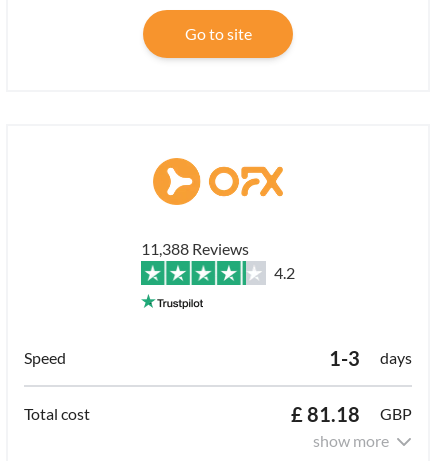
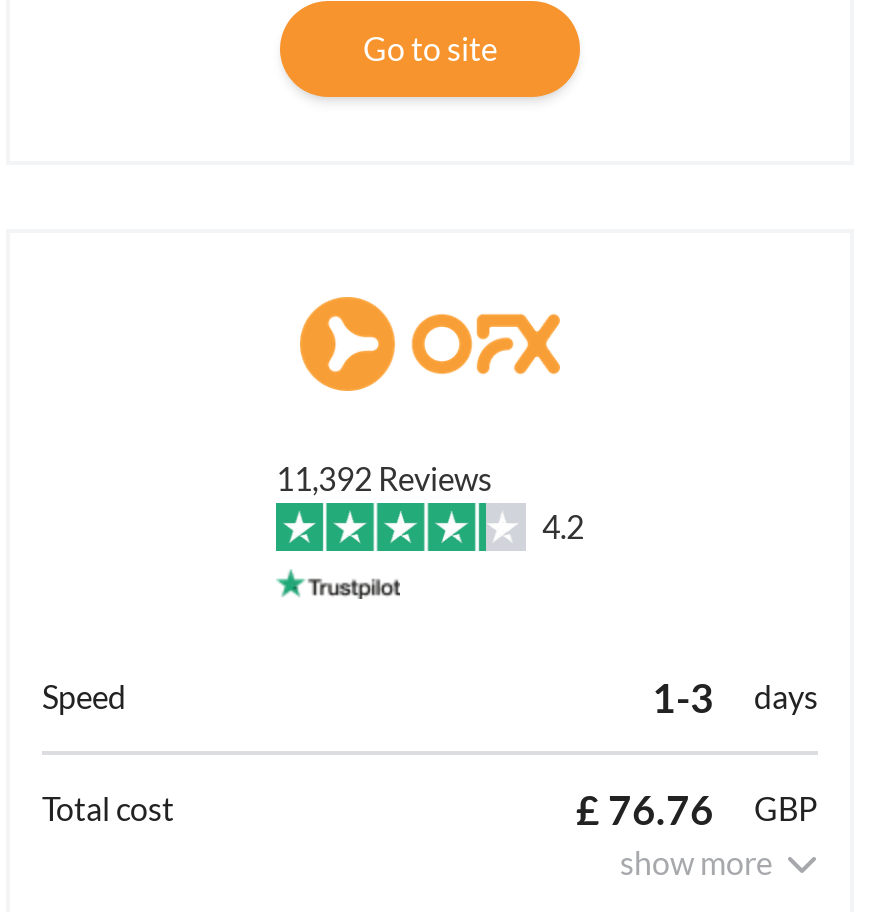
- 11,388 Reviews
+ 11,392 Reviews

- £ 81.18 GBP
+ £ 76.76 GBP
